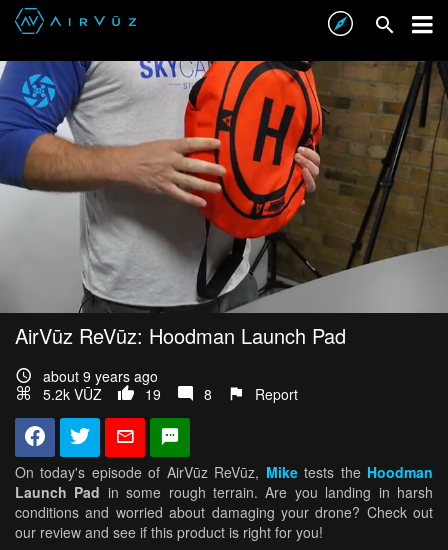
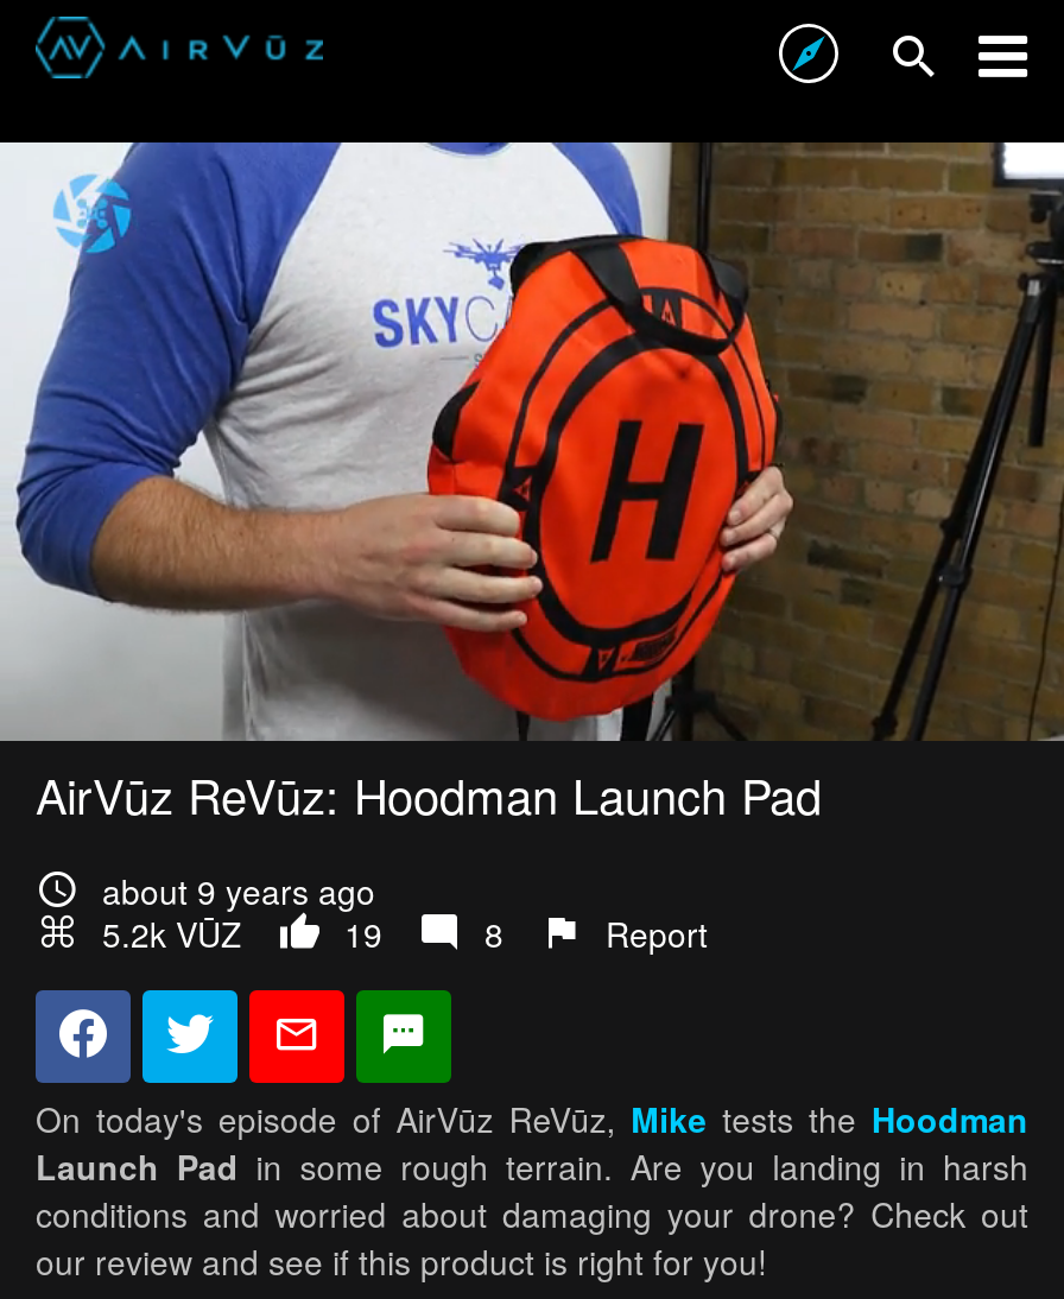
- [image]
+ [image]
